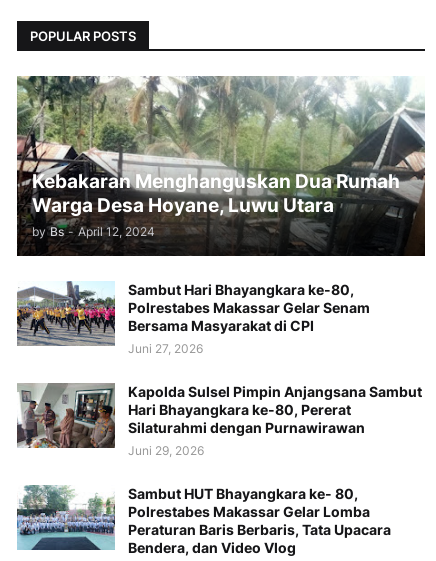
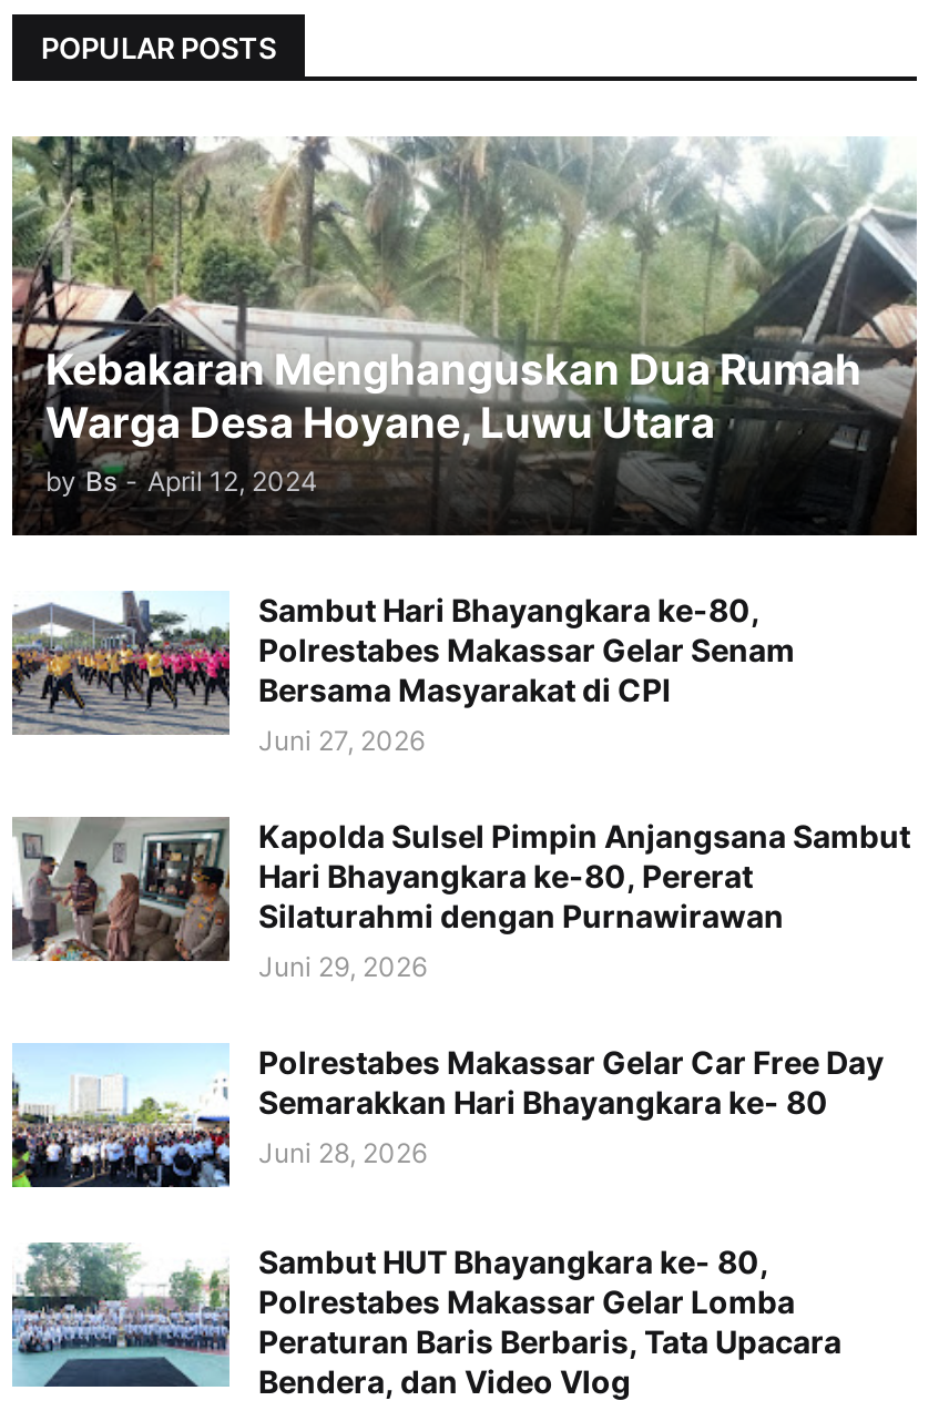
+ [image]
+ Polrestabes Makassar Gelar Car Free Day
+ Semarakkan Hari Bhayangkara ke- 80
+ Juni 28, 2026
